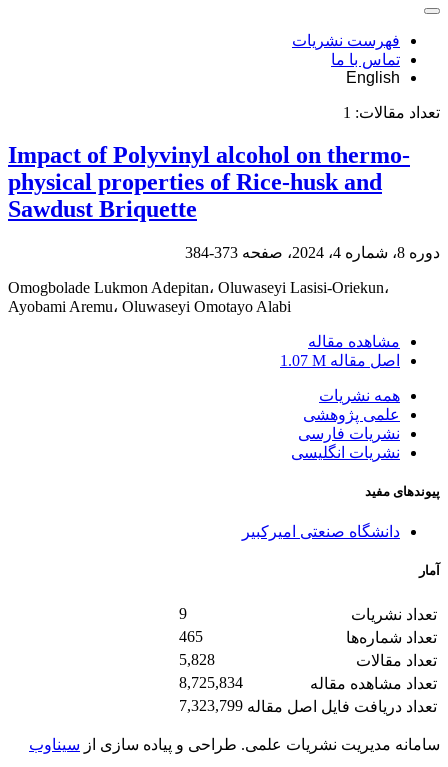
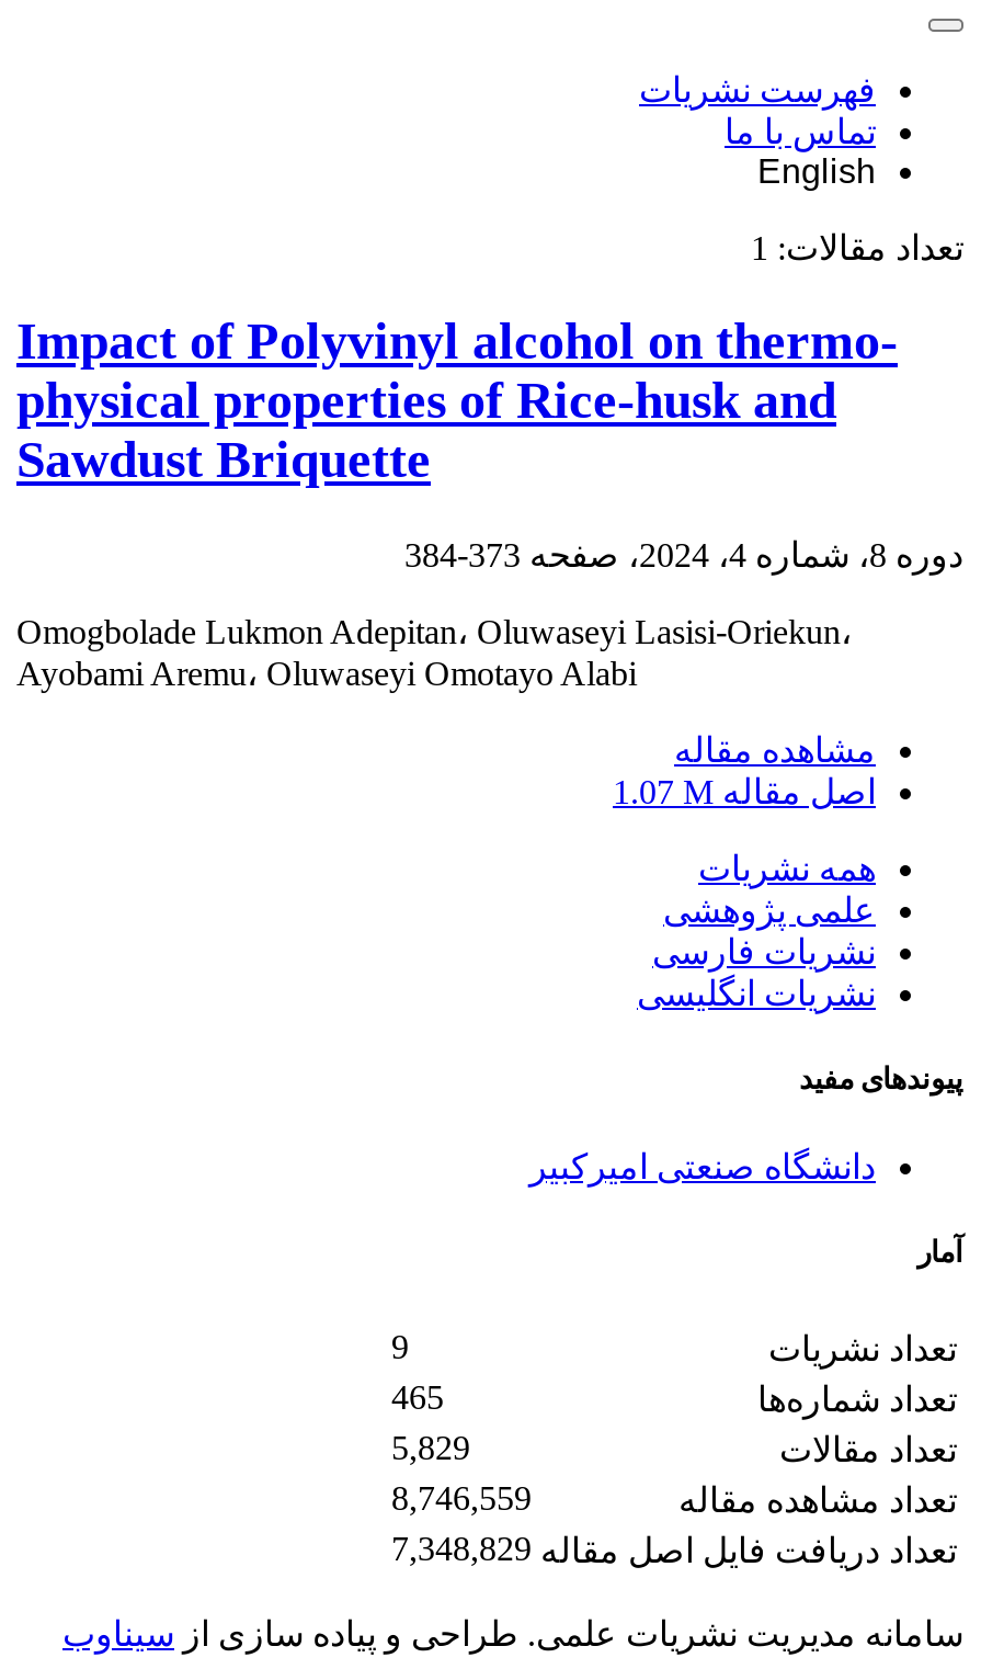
- 5,828
+ 5,829

- 8,725,834
+ 8,746,559

- تعداد دریافت فایل اصل مقاله 7,323,799
+ تعداد دریافت فایل اصل مقاله 7,348,829
